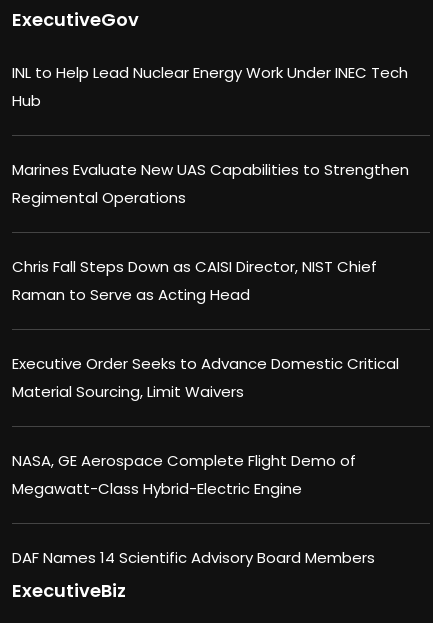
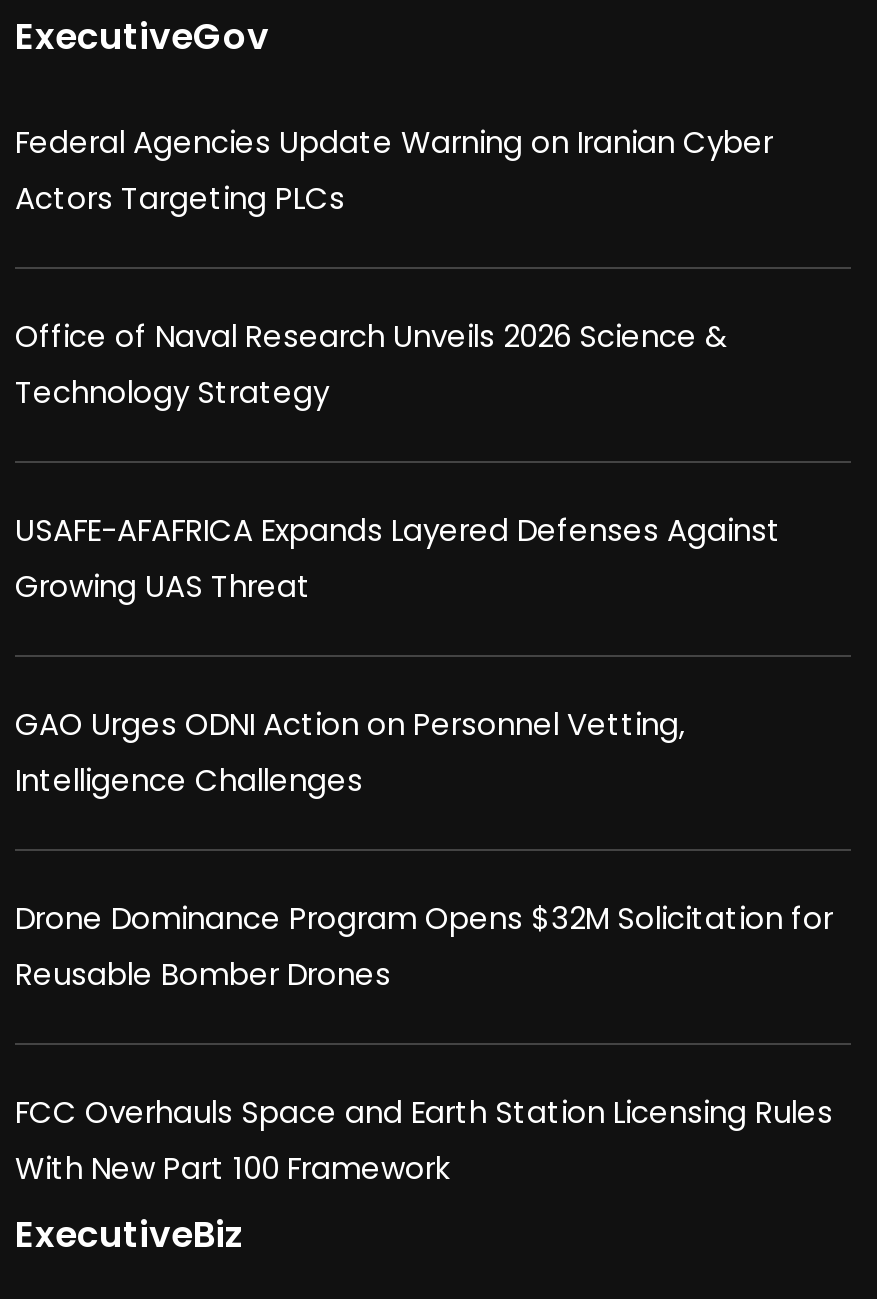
- INL to Help Lead Nuclear Energy Work Under INEC Tech
- Hub
+ Federal Agencies Update Warning on Iranian Cyber
+ Actors Targeting PLCs

- Marines Evaluate New UAS Capabilities to Strengthen
- Regimental Operations
+ Office of Naval Research Unveils 2026 Science &
+ Technology Strategy

- Chris Fall Steps Down as CAISI Director, NIST Chief
- Raman to Serve as Acting Head
+ USAFE-AFAFRICA Expands Layered Defenses Against
+ Growing UAS Threat

- Executive Order Seeks to Advance Domestic Critical
- Material Sourcing, Limit Waivers
+ GAO Urges ODNI Action on Personnel Vetting,
+ Intelligence Challenges

- NASA, GE Aerospace Complete Flight Demo of
- Megawatt-Class Hybrid-Electric Engine
+ Drone Dominance Program Opens $32M Solicitation for
+ Reusable Bomber Drones

- DAF Names 14 Scientific Advisory Board Members
+ FCC Overhauls Space and Earth Station Licensing Rules
+ With New Part 100 Framework
